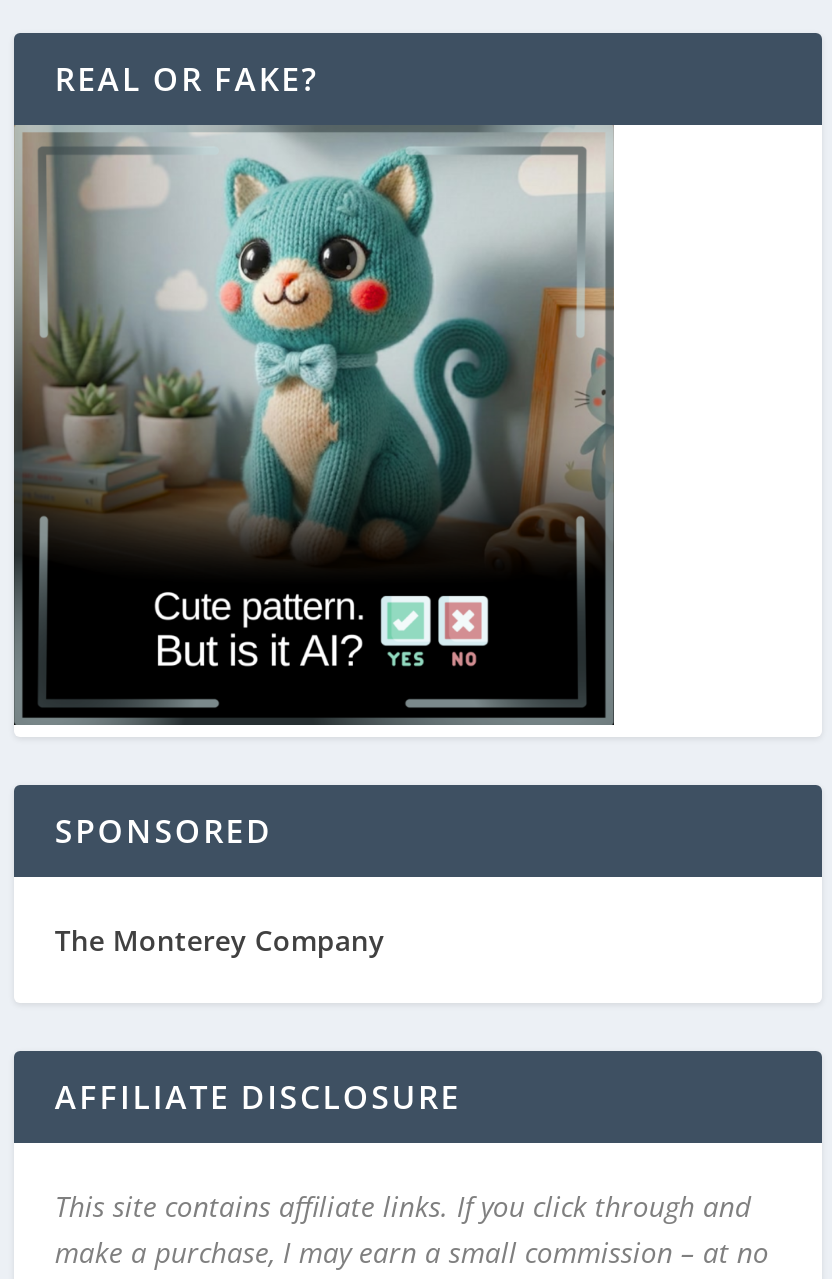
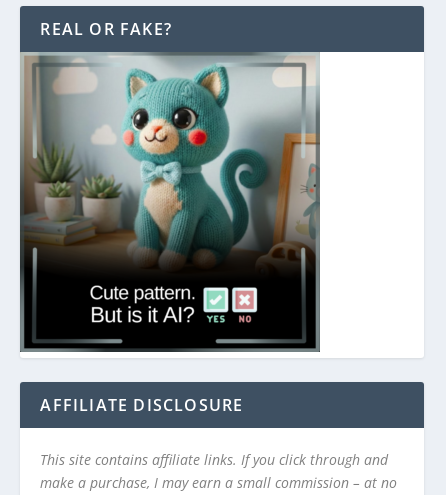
- SPONSORED
- The Monterey Company
